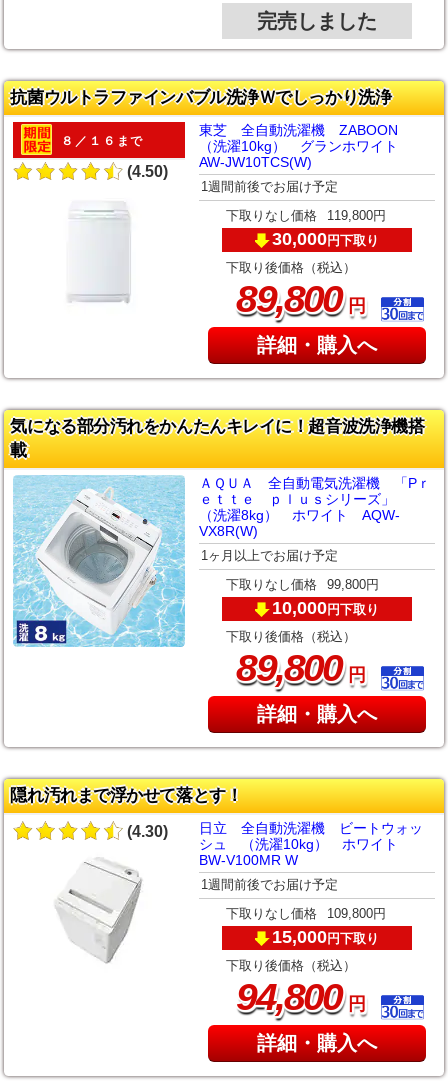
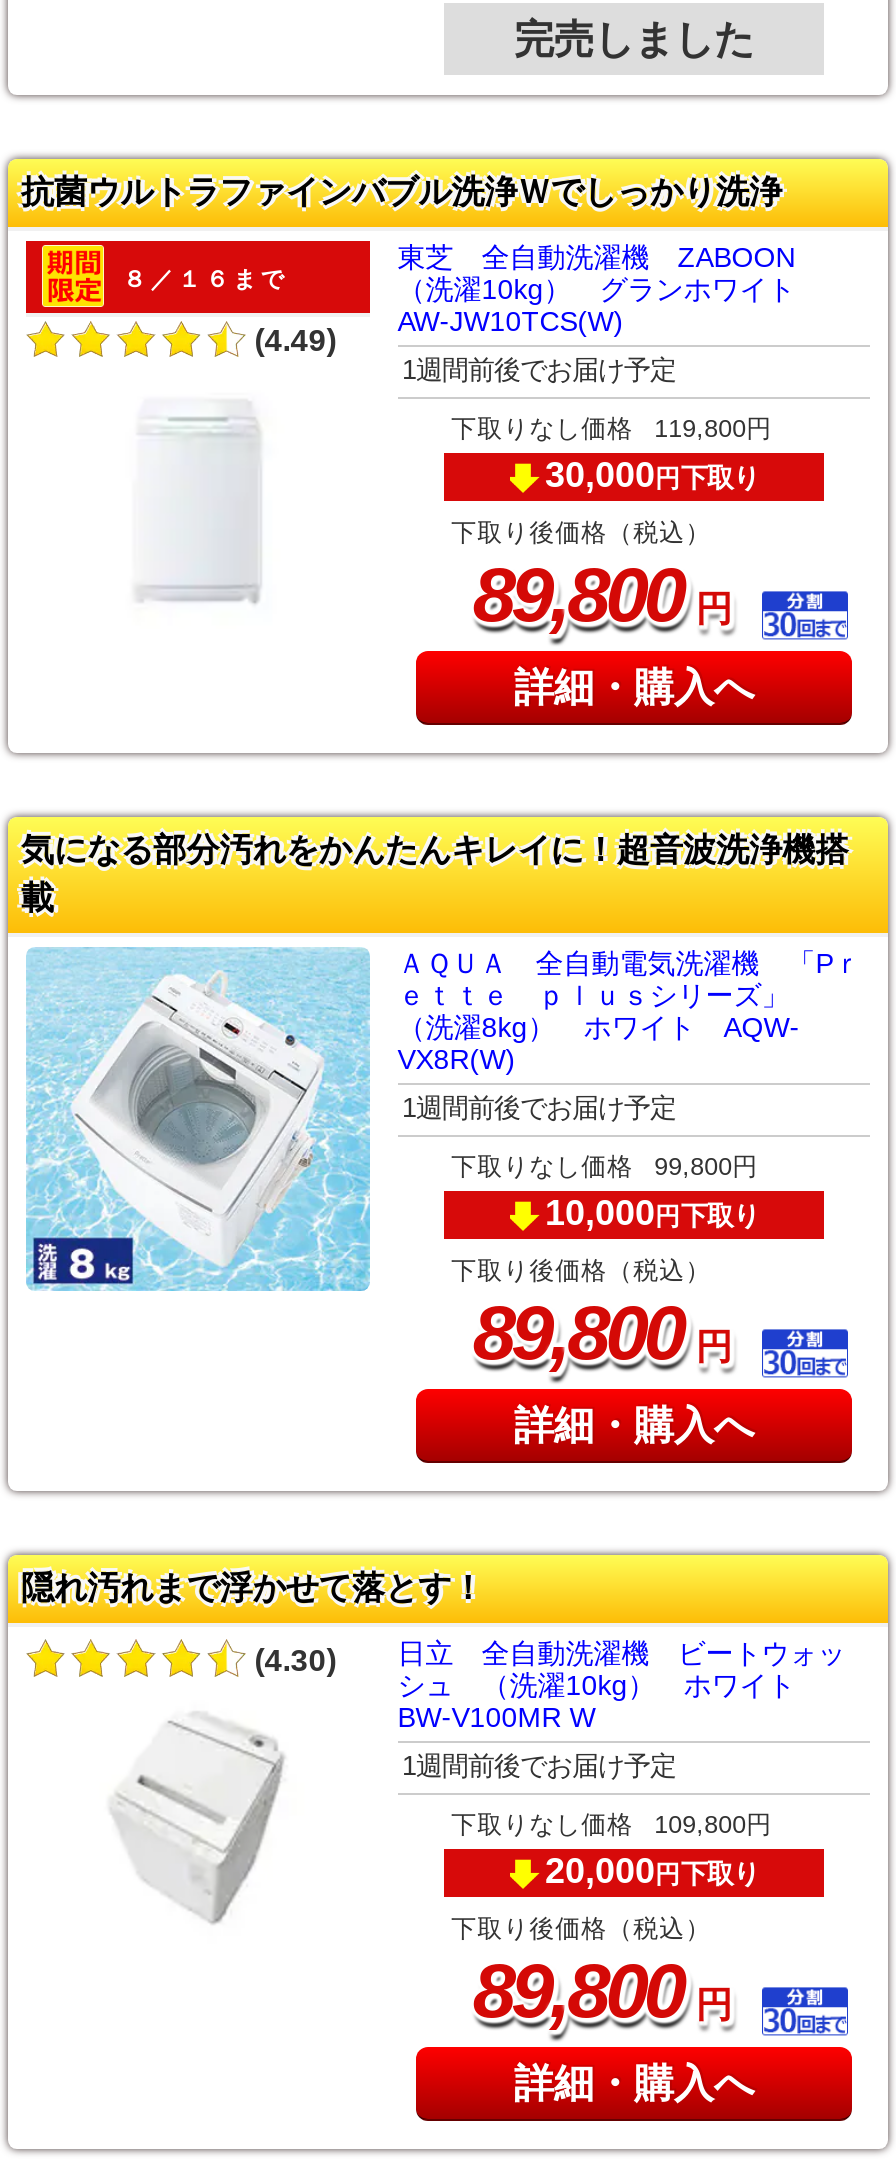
- (4.50)
+ (4.49)

- 1ヶ月以上でお届け予定
+ 1週間前後でお届け予定

- 15,000円下取り
+ 20,000円下取り

- 94,800 円
+ 89,800 円
